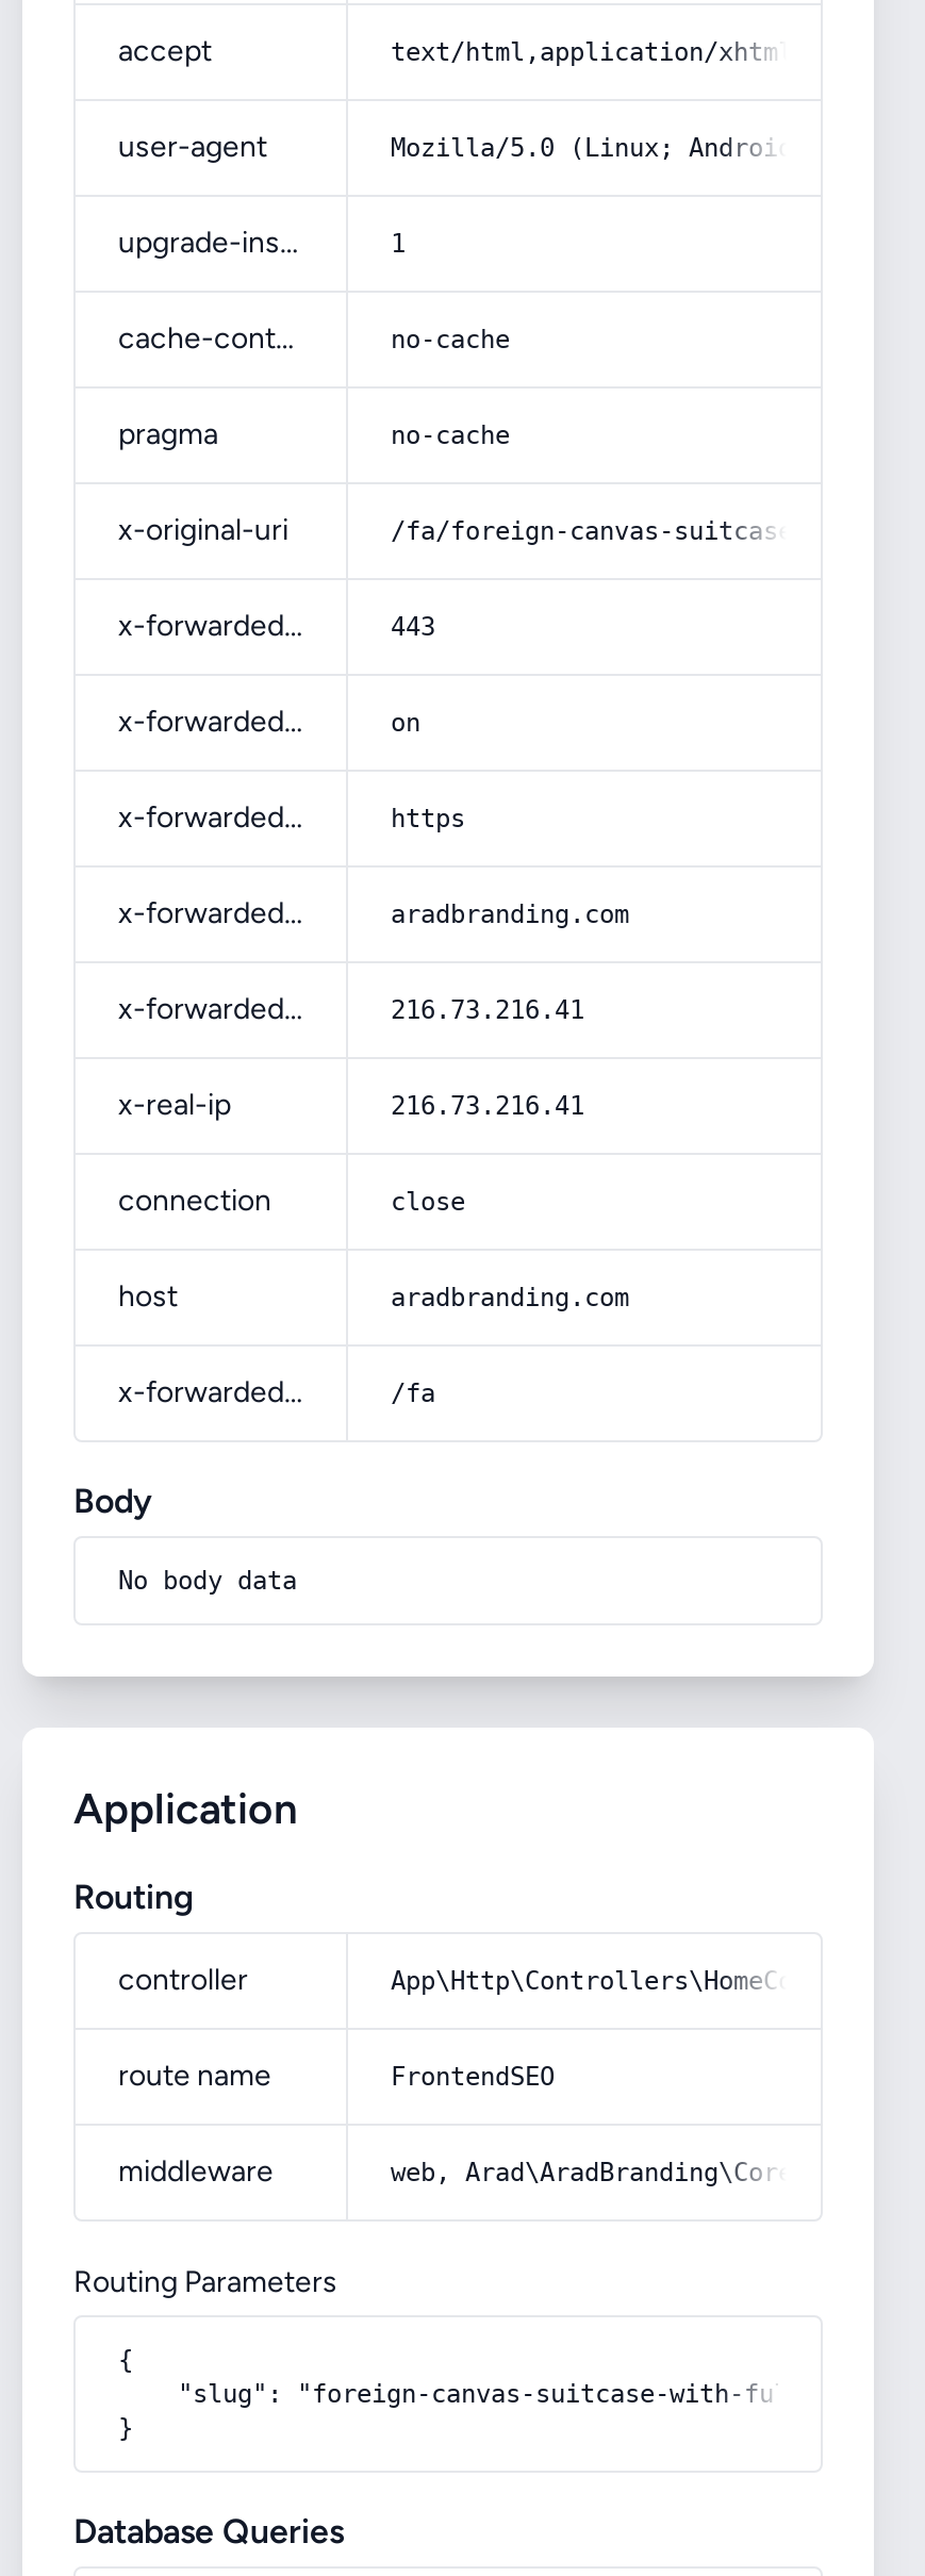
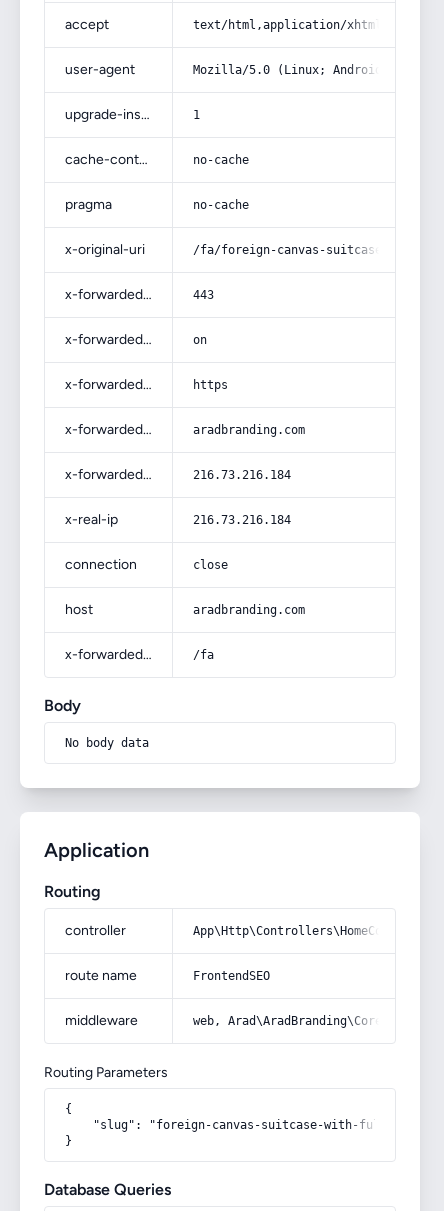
- 216.73.216.41
+ 216.73.216.184

- 216.73.216.41
+ 216.73.216.184
